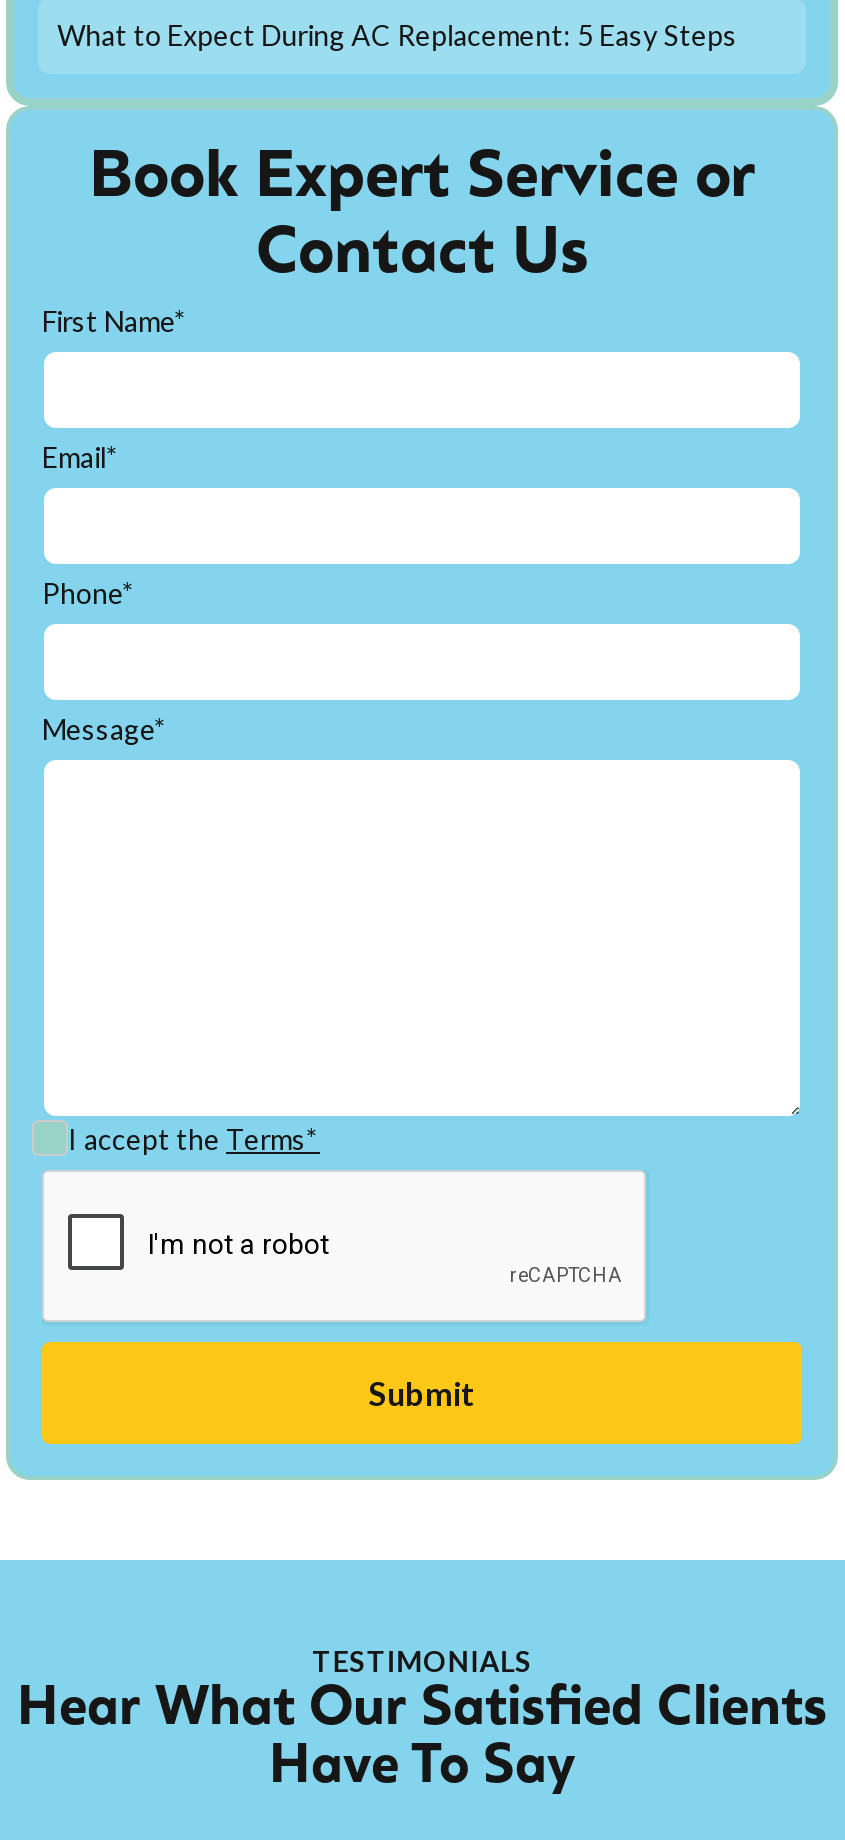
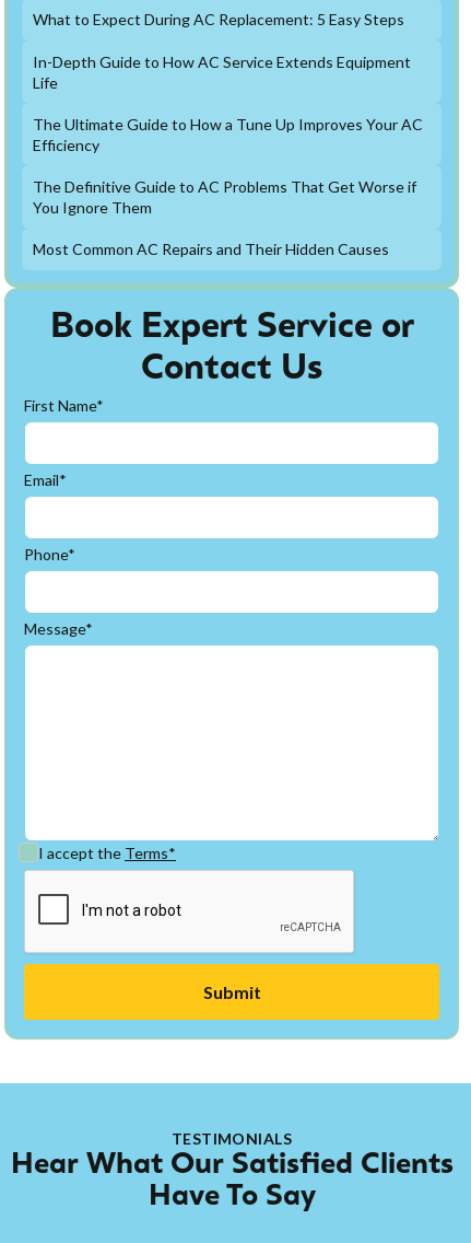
+ In-Depth Guide to How AC Service Extends Equipment
+ Life
+ The Ultimate Guide to How a Tune Up Improves Your AC
+ Efficiency
+ The Definitive Guide to AC Problems That Get Worse if
+ You Ignore Them
+ Most Common AC Repairs and Their Hidden Causes
